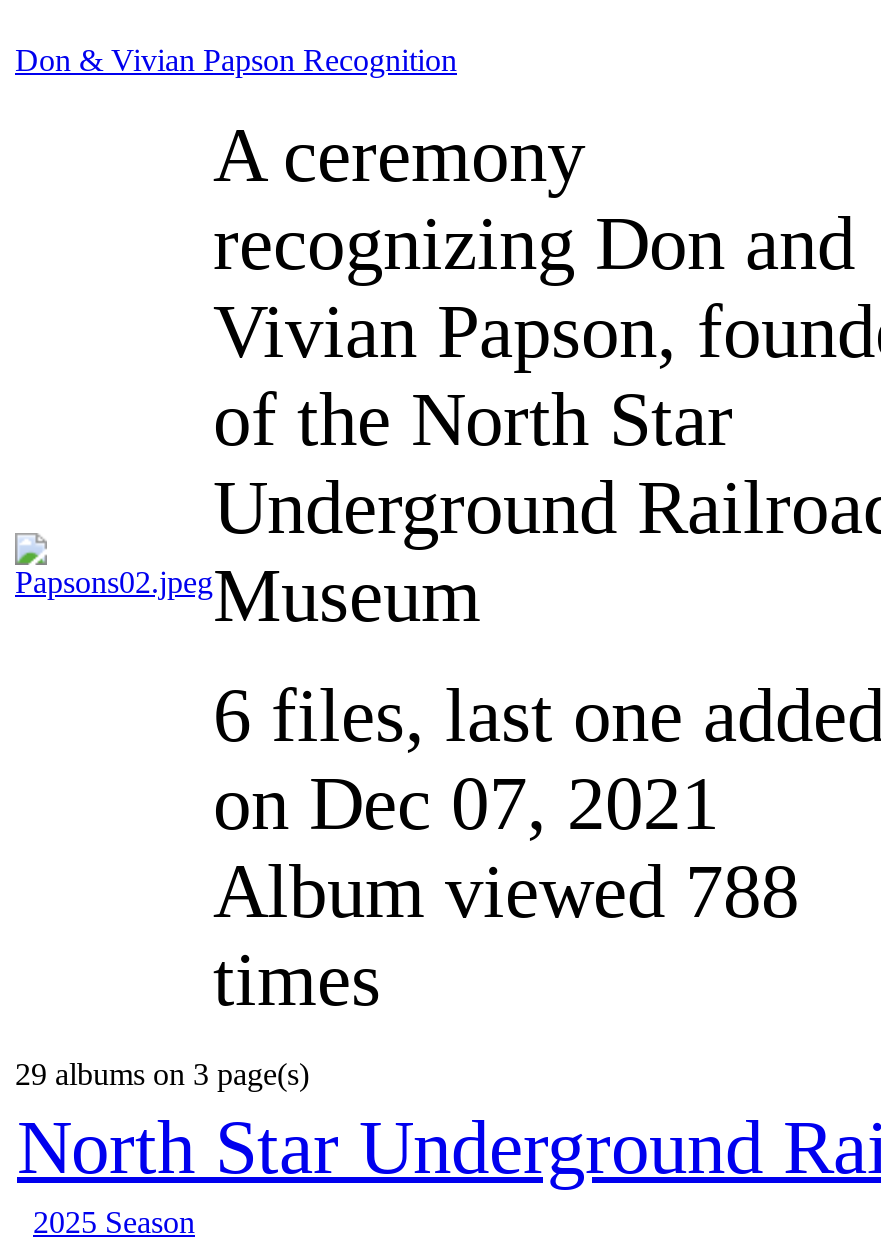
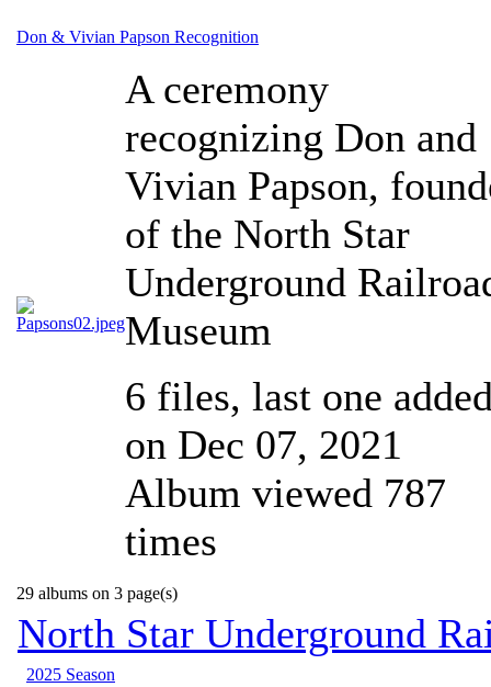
- Album viewed 788
+ Album viewed 787
